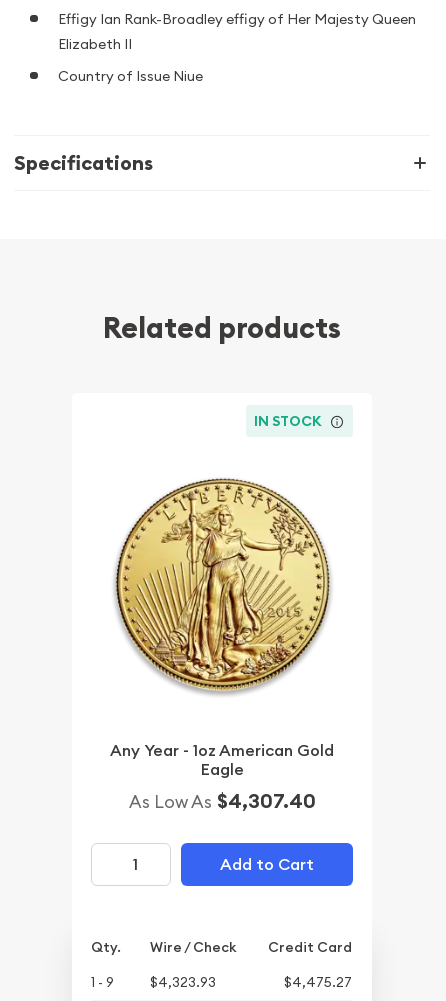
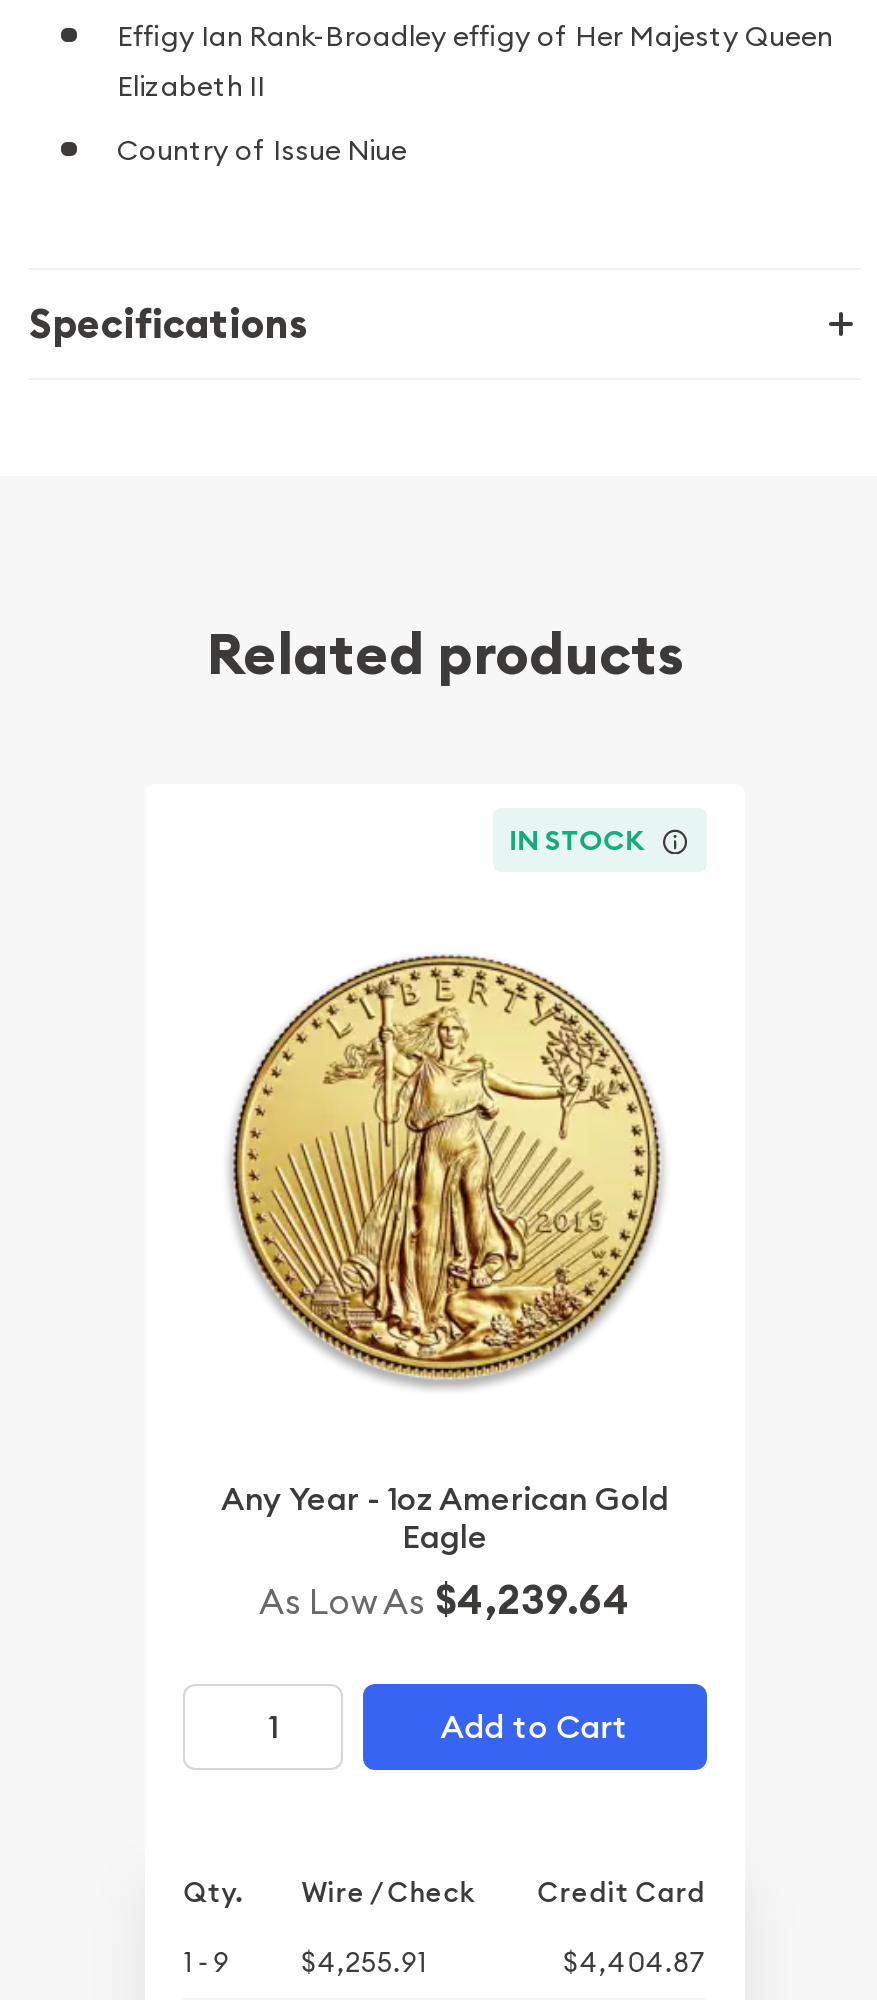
- As Low As $4,307.40
+ As Low As $4,239.64

- 1 - 9 $4,323.93
+ 1 - 9 $4,255.91

- $4,475.27
+ $4,404.87
